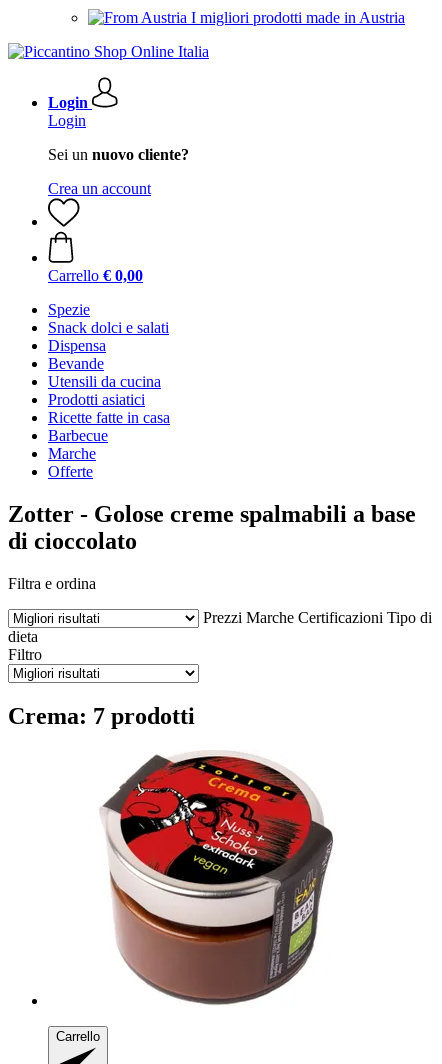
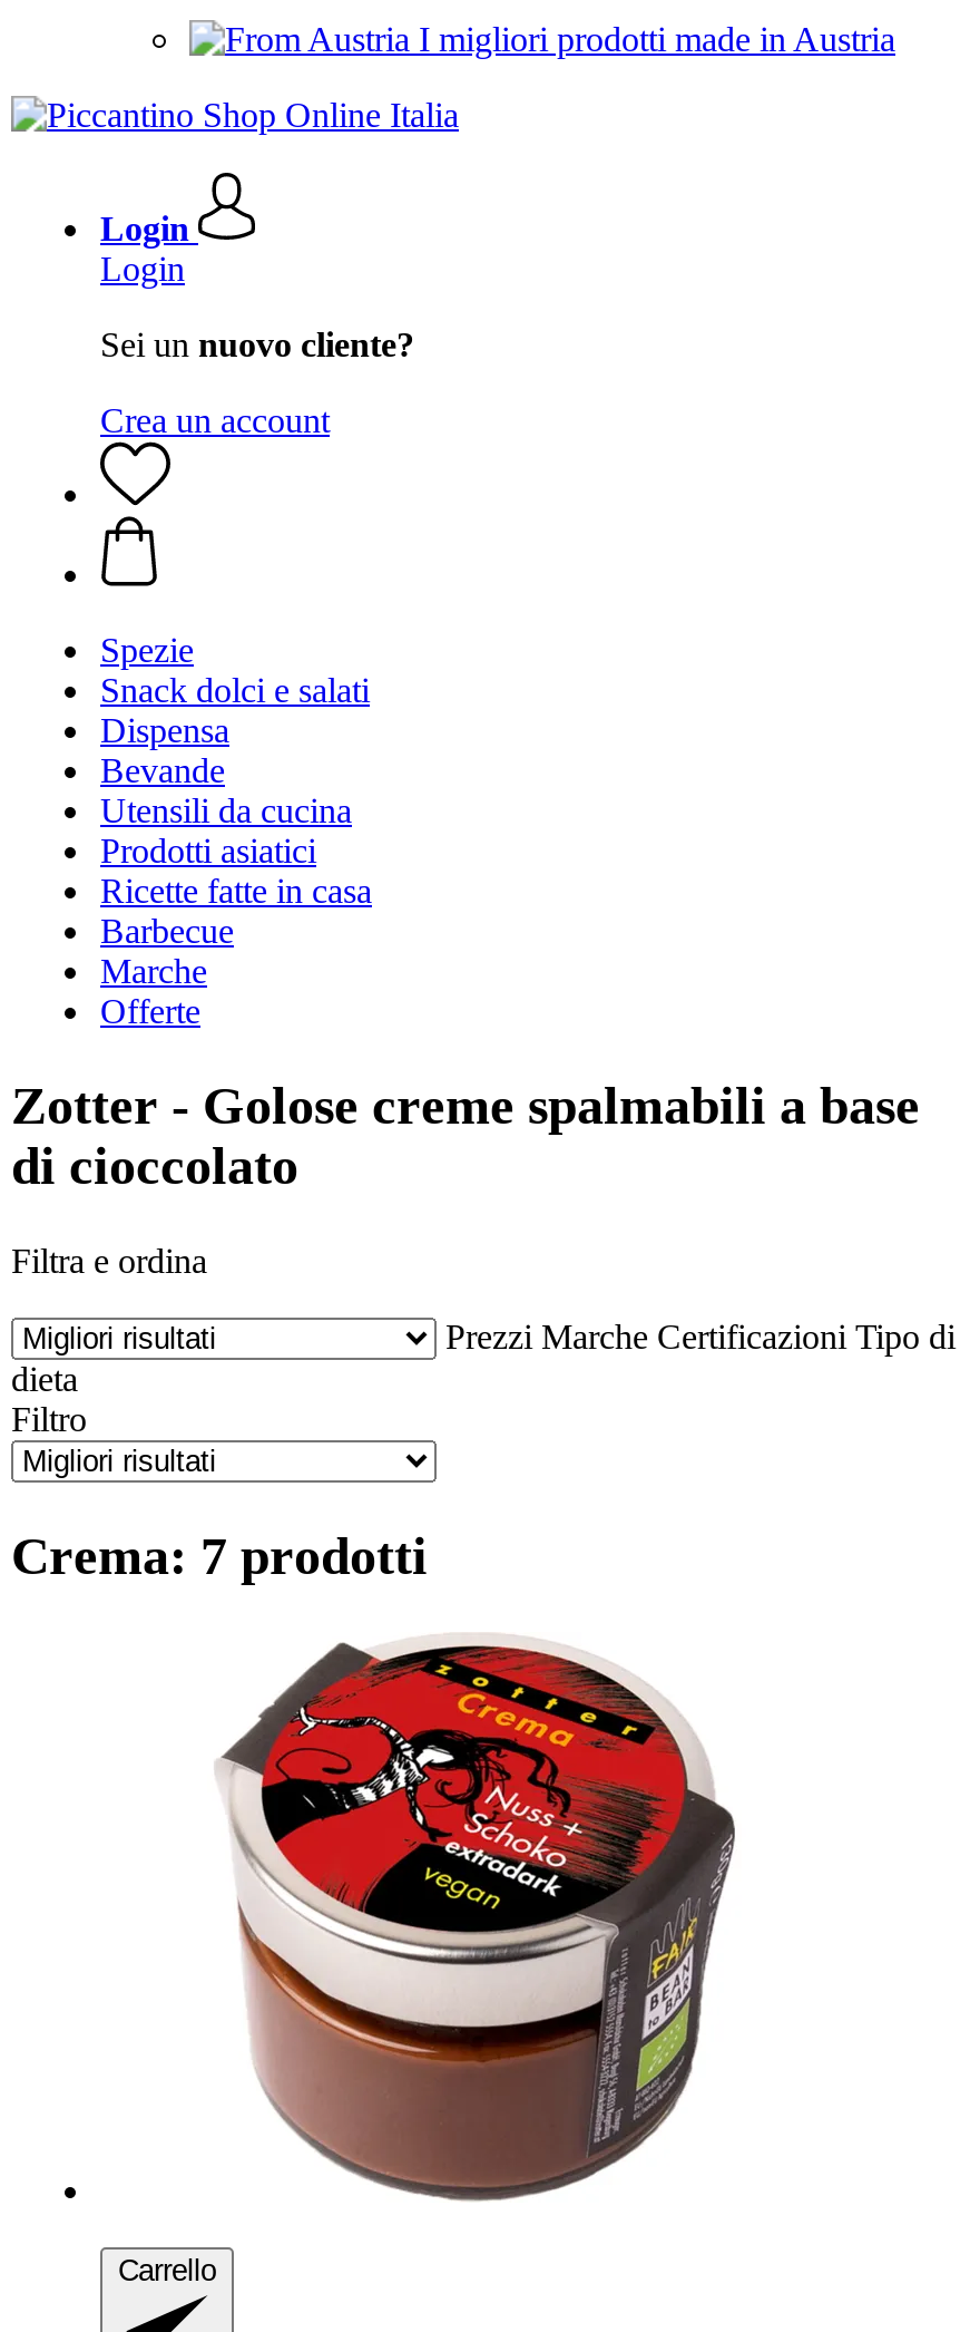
- Carrello € 0,00
